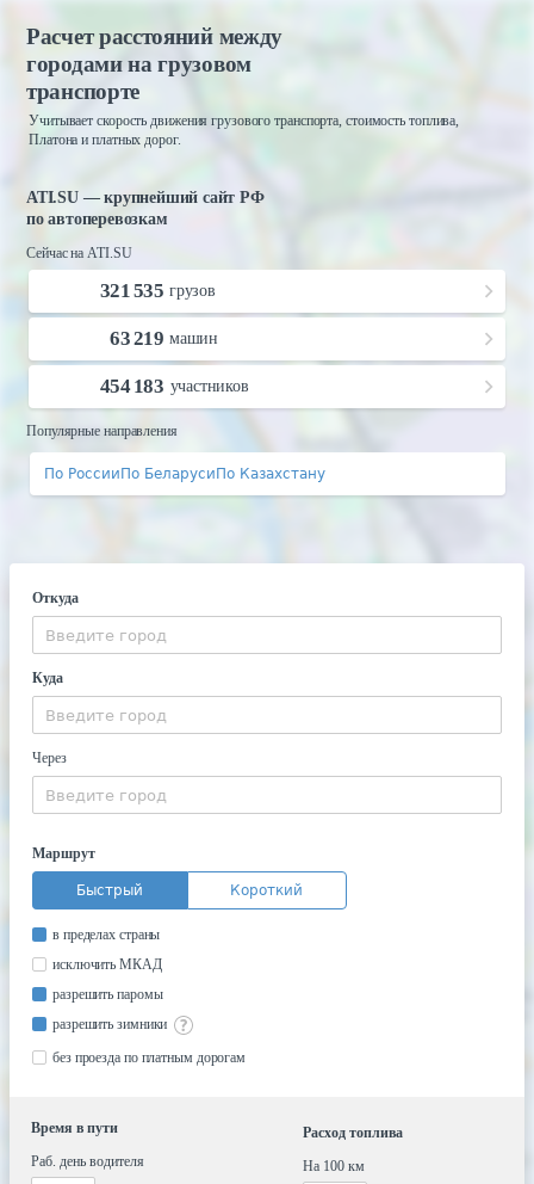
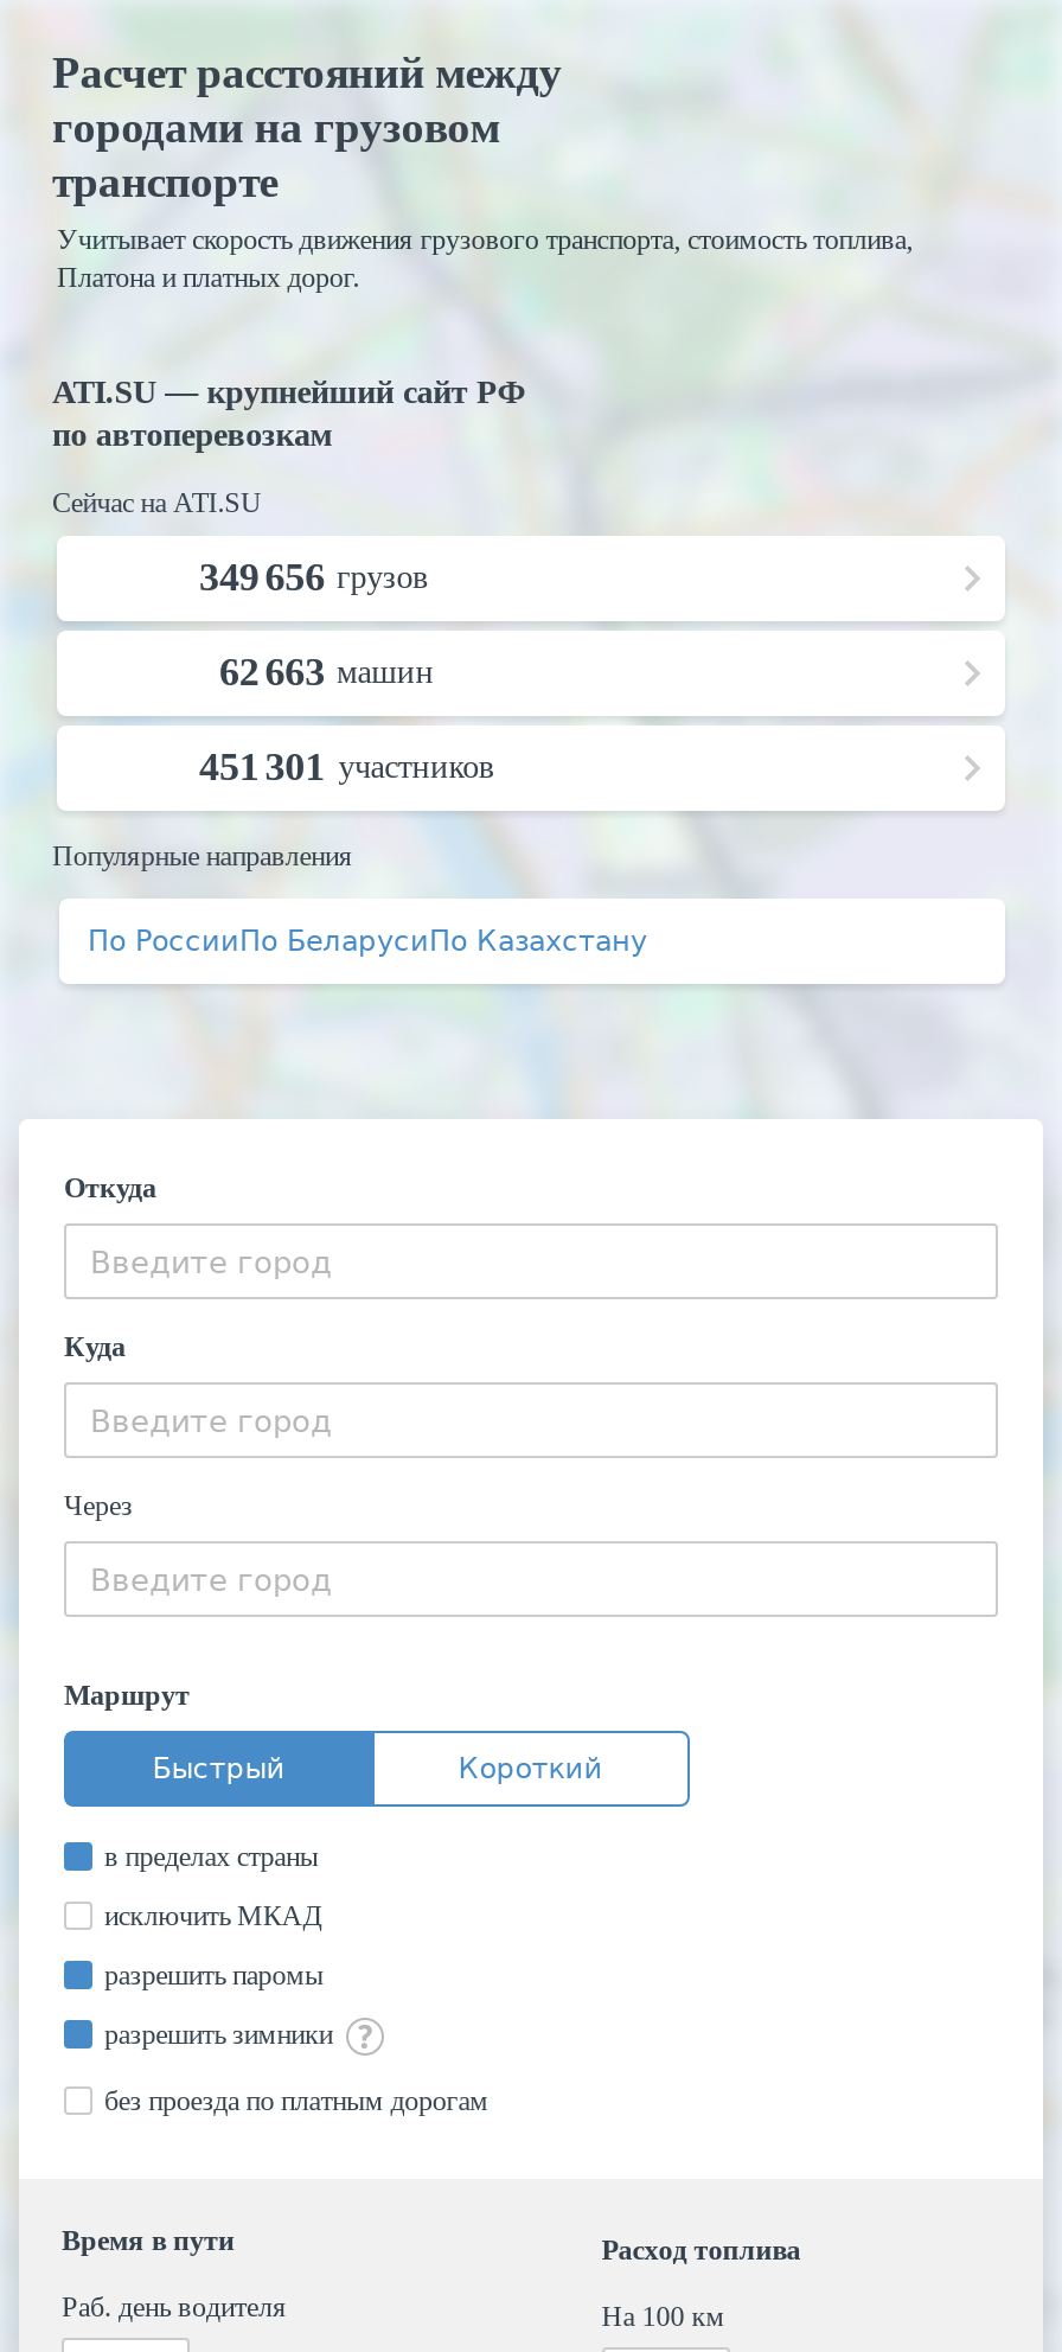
- 321 535 грузов
+ 349 656 грузов

- 63 219 машин
+ 62 663 машин

- 454 183 участников
+ 451 301 участников
